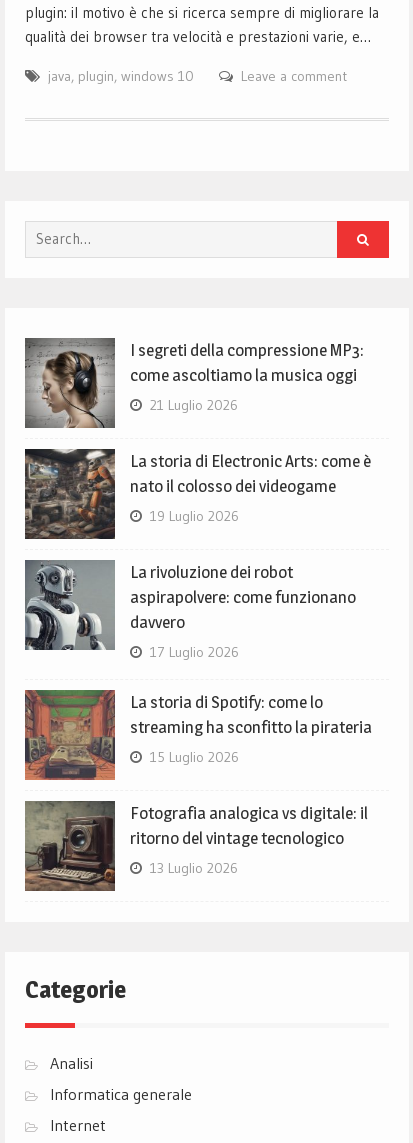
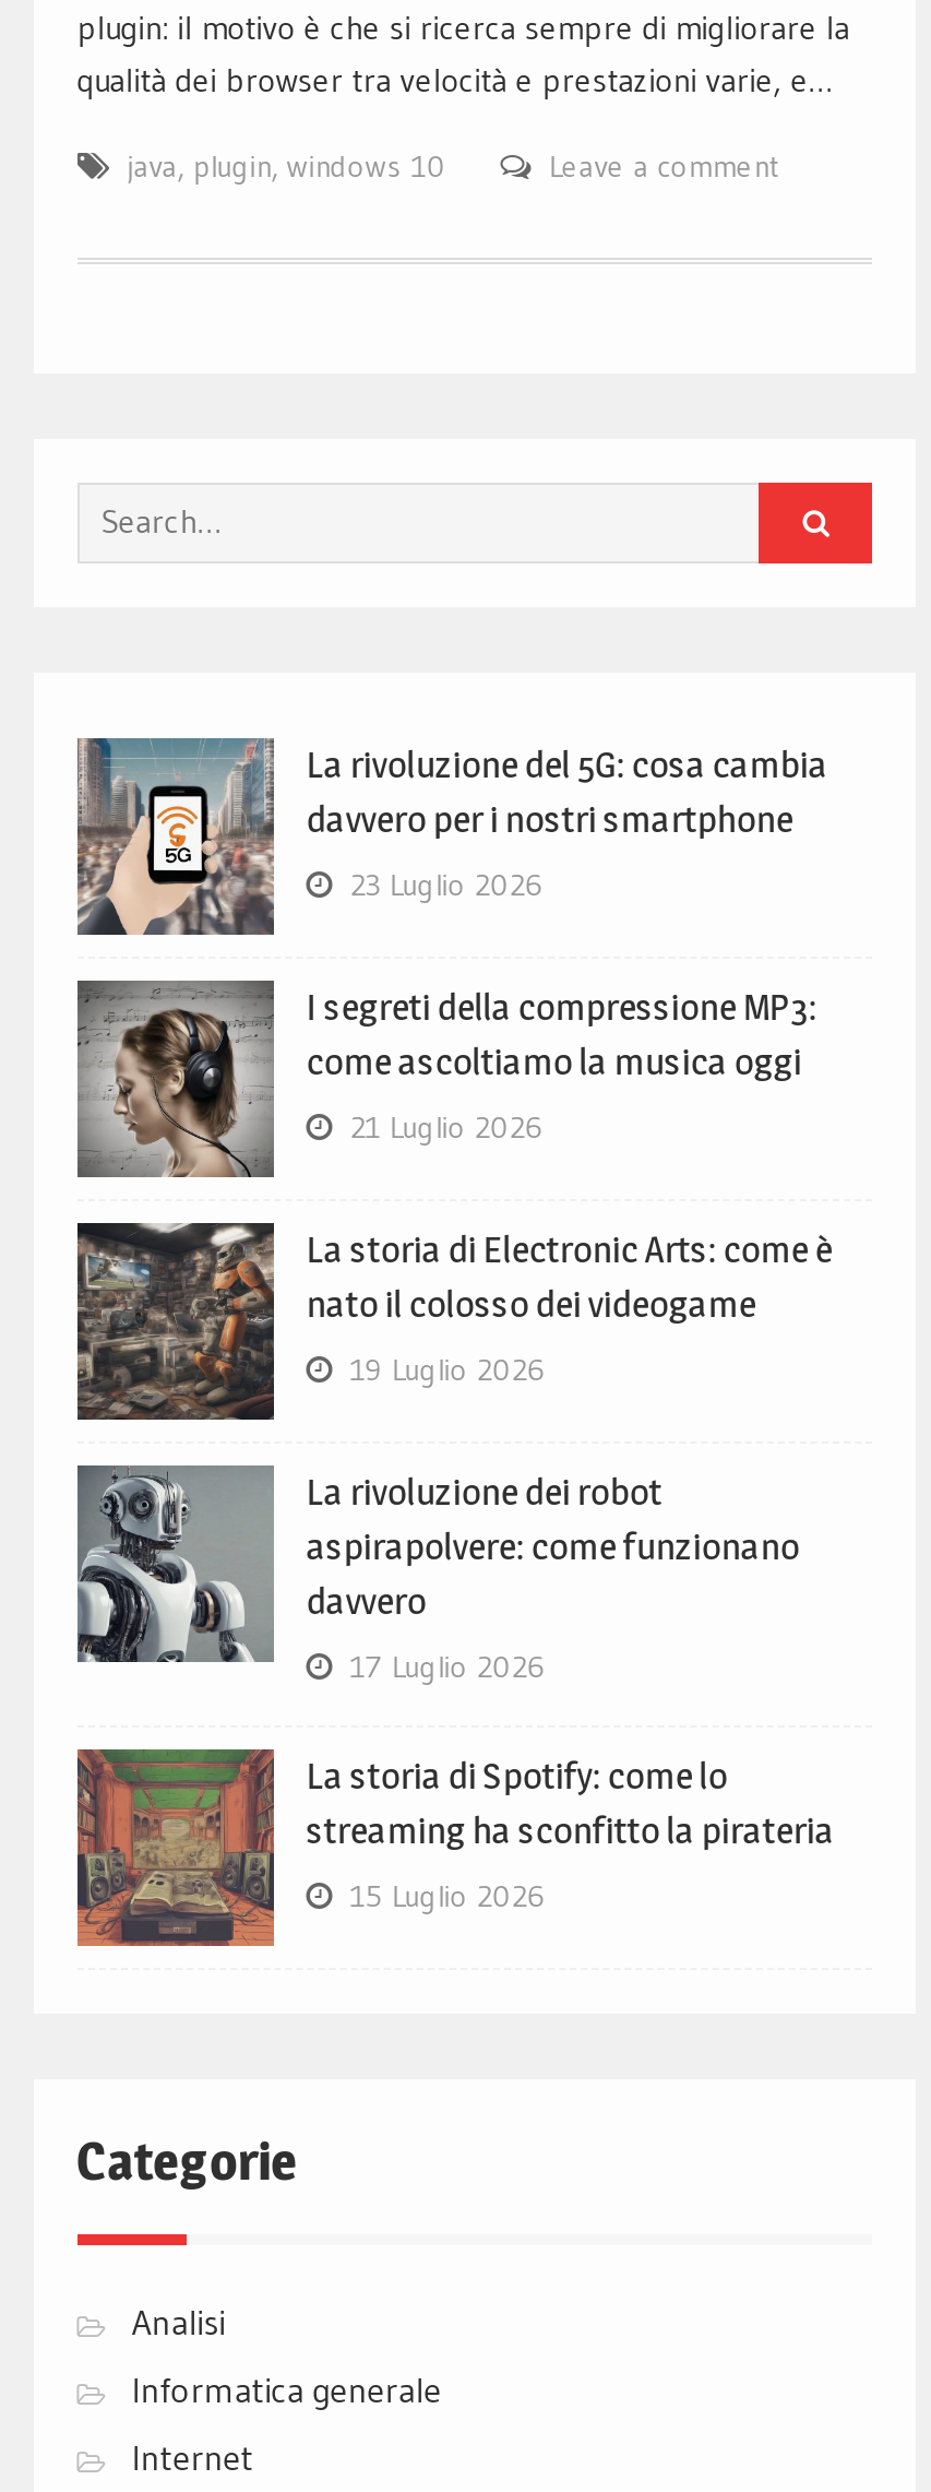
+ [image]
+ La rivoluzione del 5G: cosa cambia
+ davvero per i nostri smartphone
+ 23 Luglio 2026

moved down: [image] | I segreti della compressione MP3: | come ascoltiamo la musica oggi | ... | streaming ha sconfitto la pirateria | 15 Luglio 2026

- [image]
- Fotografia analogica vs digitale: il
- ritorno del vintage tecnologico
- 13 Luglio 2026
